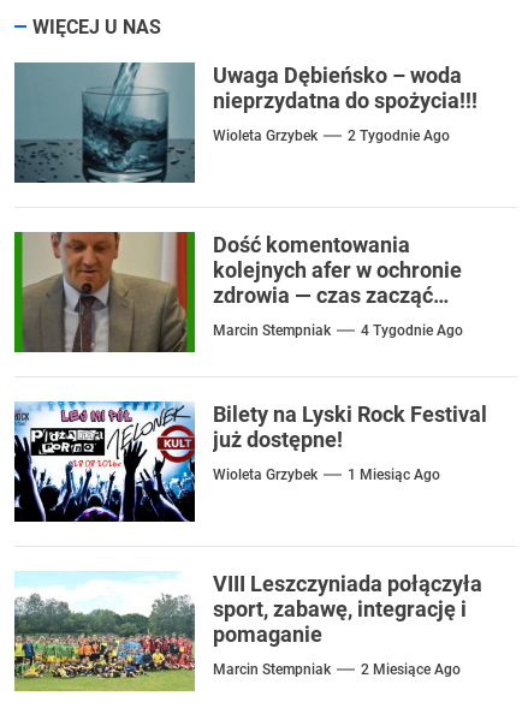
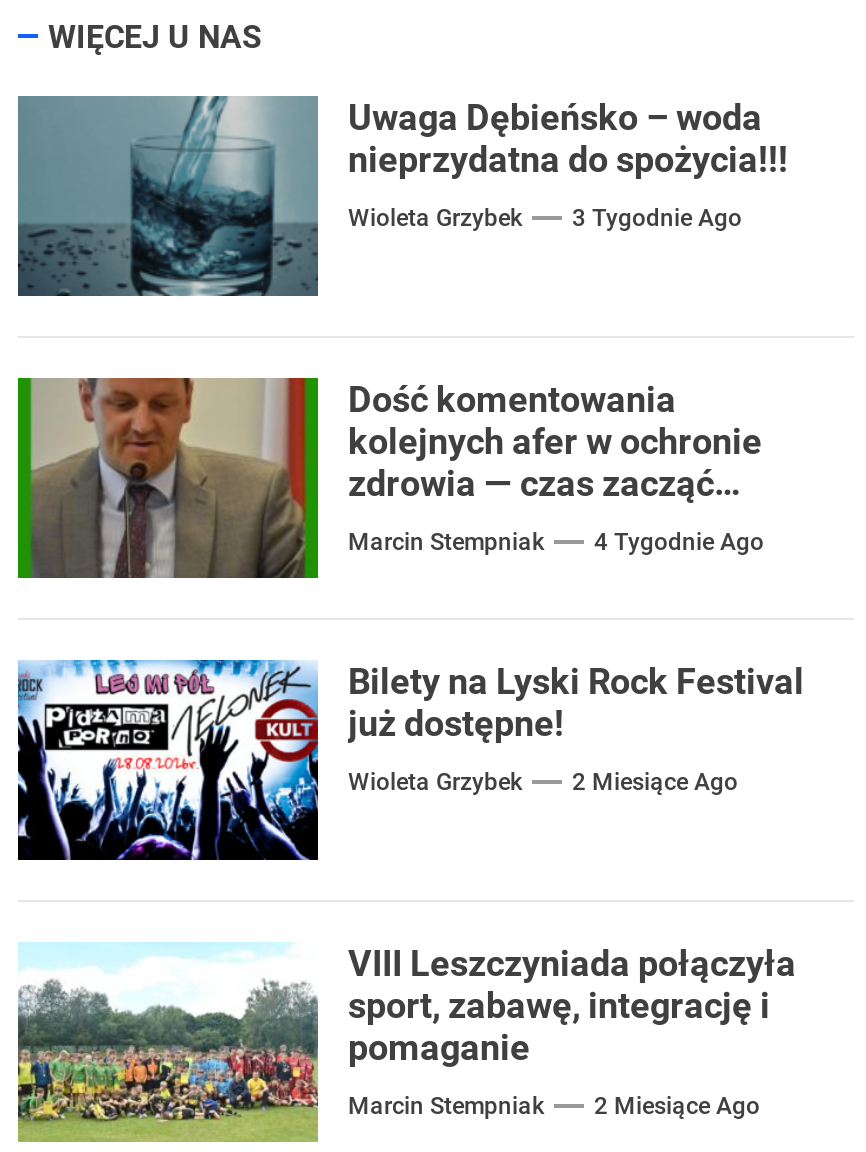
- Wioleta Grzybek 2 Tygodnie Ago
+ Wioleta Grzybek 3 Tygodnie Ago

- Wioleta Grzybek 1 Miesiąc Ago
+ Wioleta Grzybek 2 Miesiące Ago
